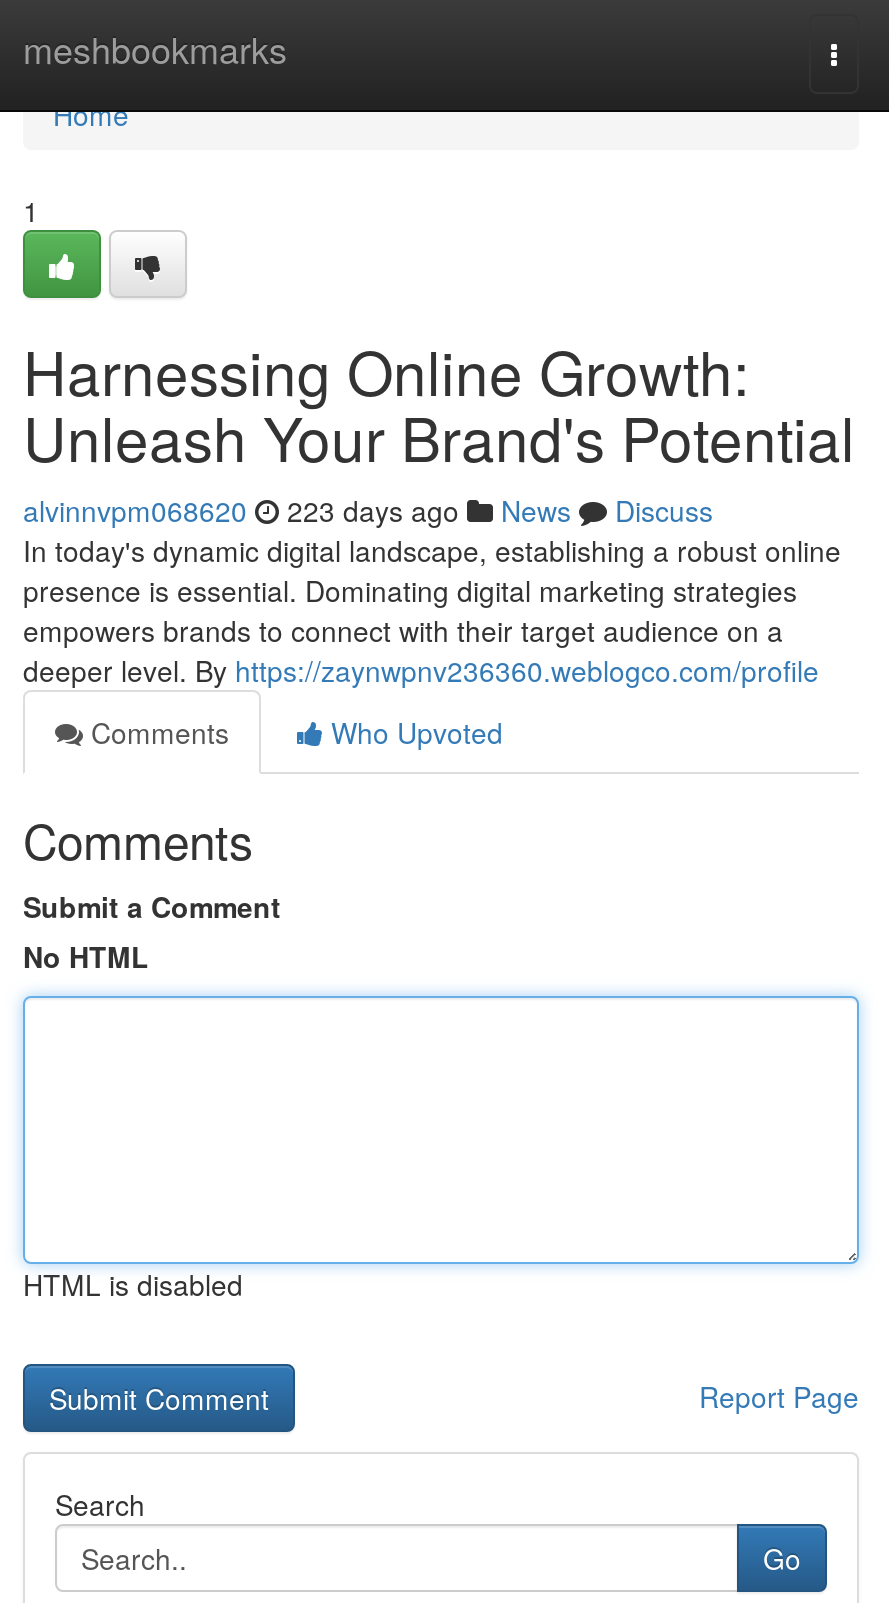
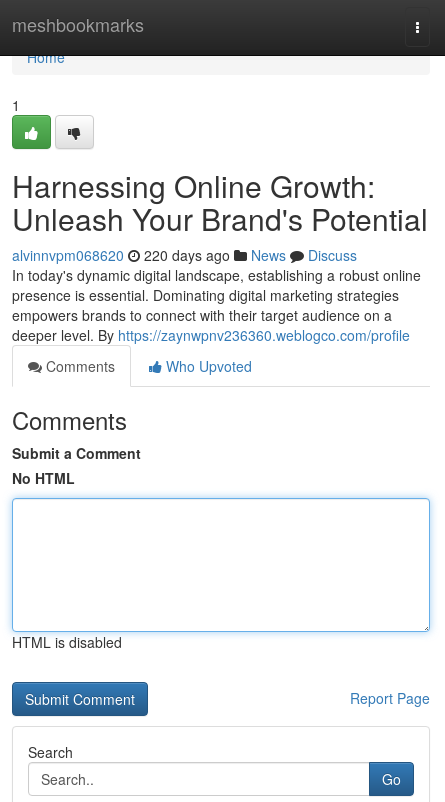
- alvinnvpm068620 223 days ago News Discuss
+ alvinnvpm068620 220 days ago News Discuss
